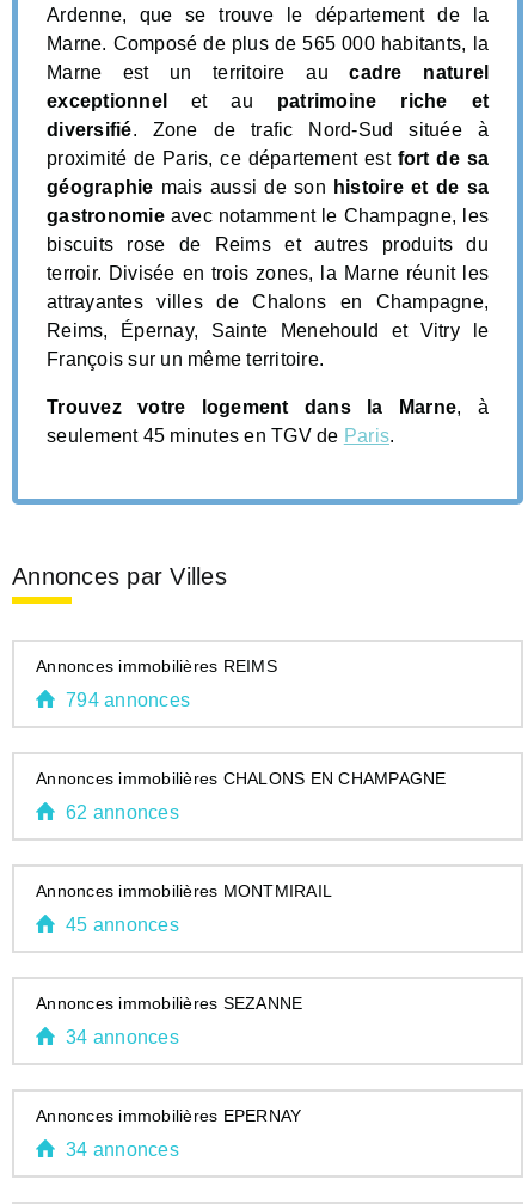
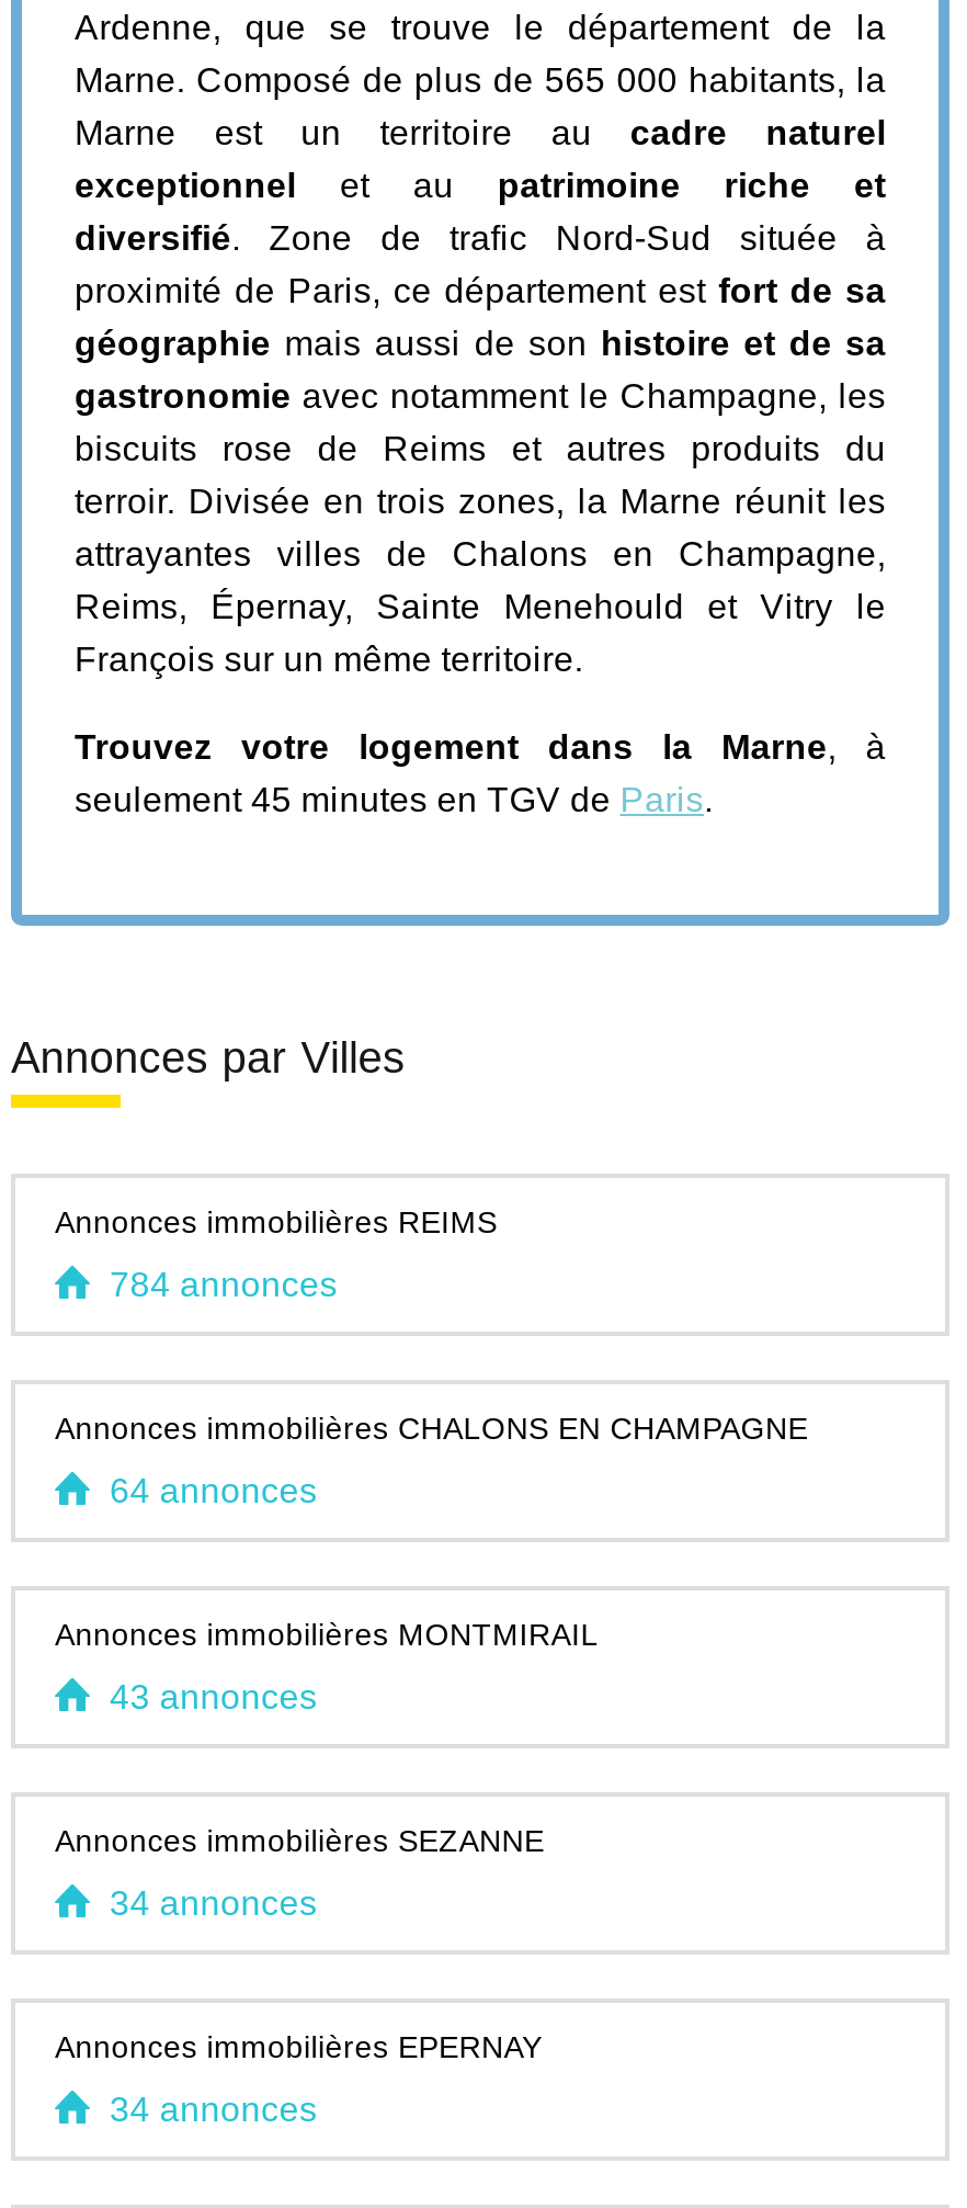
- 794 annonces
+ 784 annonces

- 62 annonces
+ 64 annonces

- 45 annonces
+ 43 annonces
